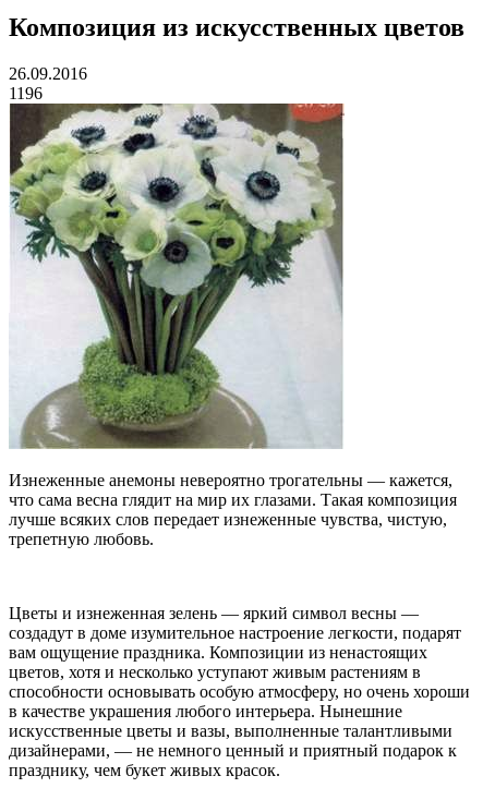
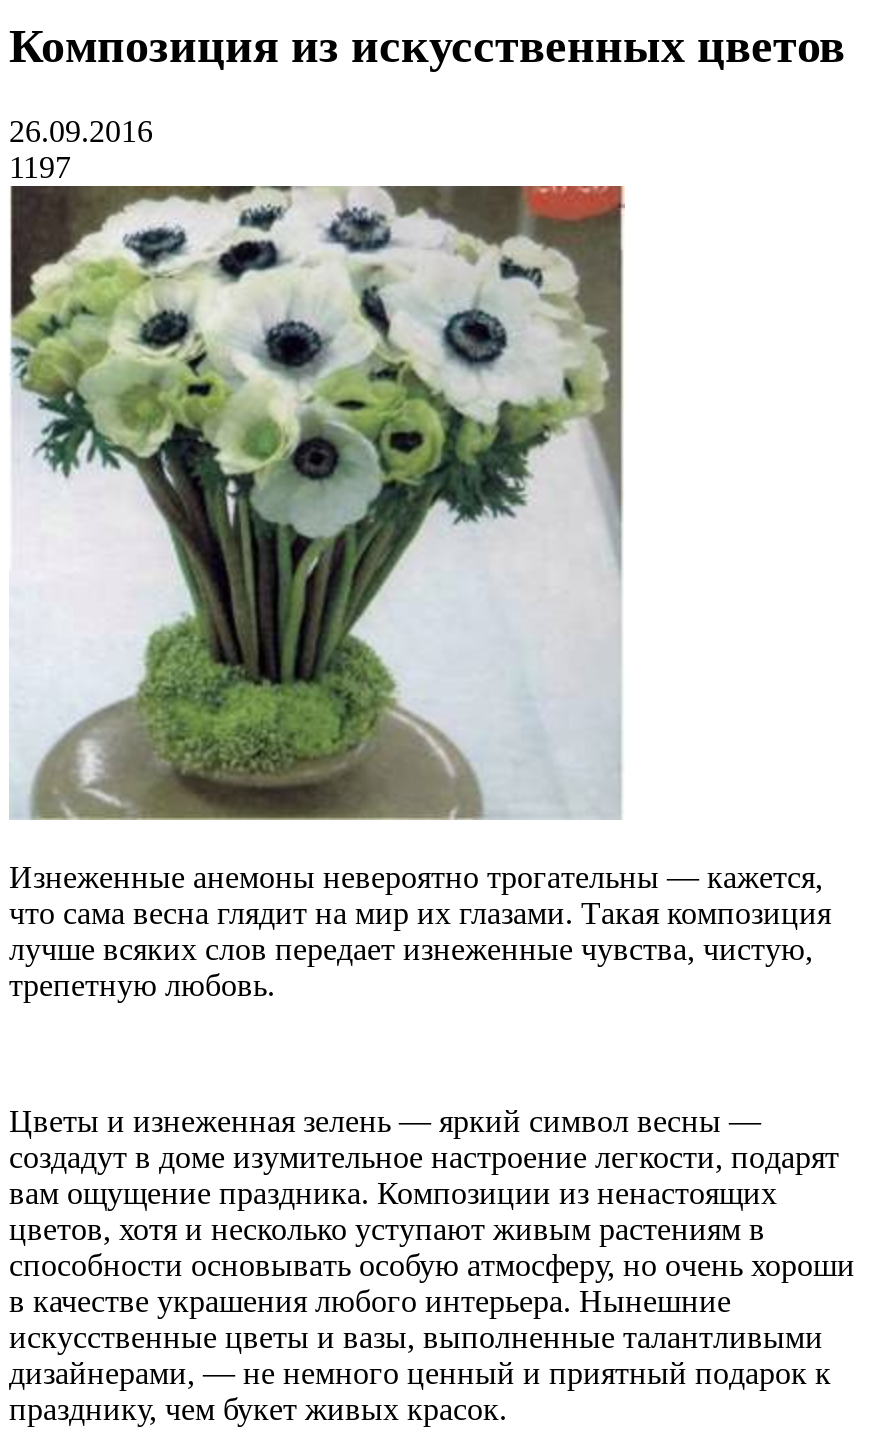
- 1196
+ 1197
